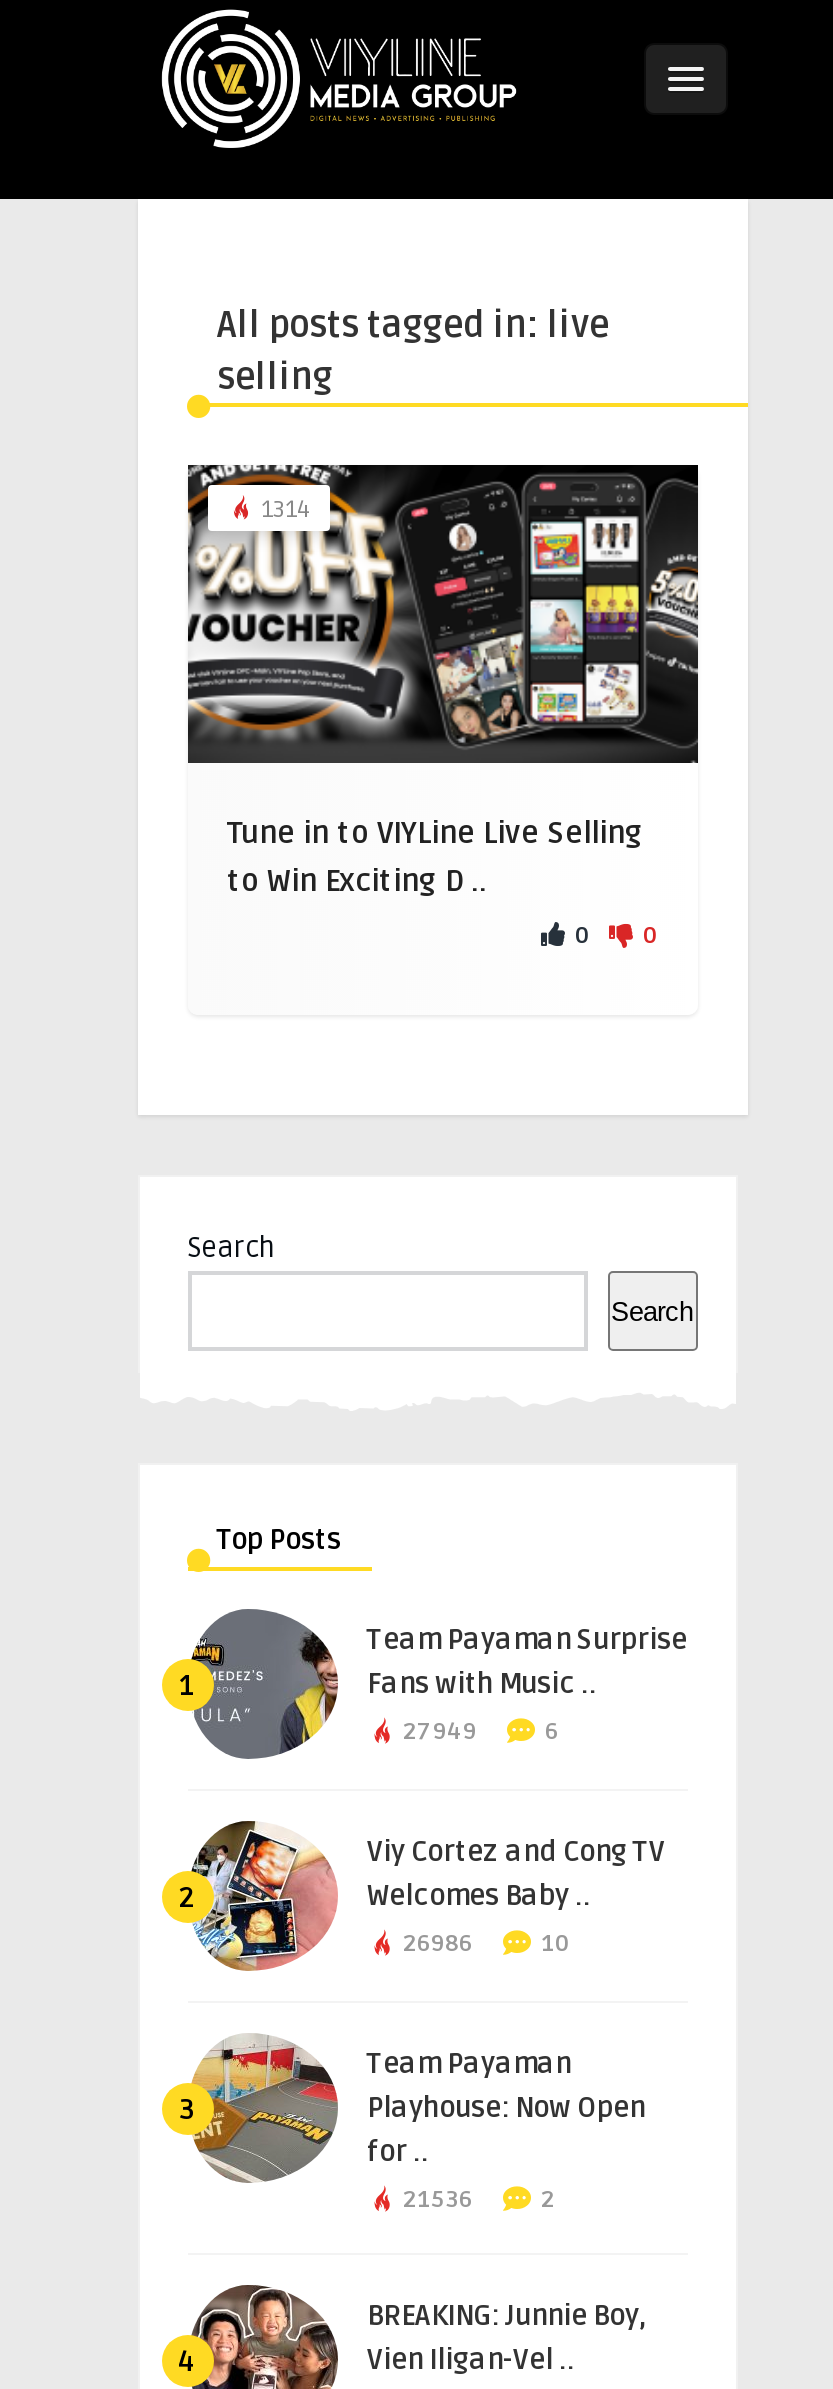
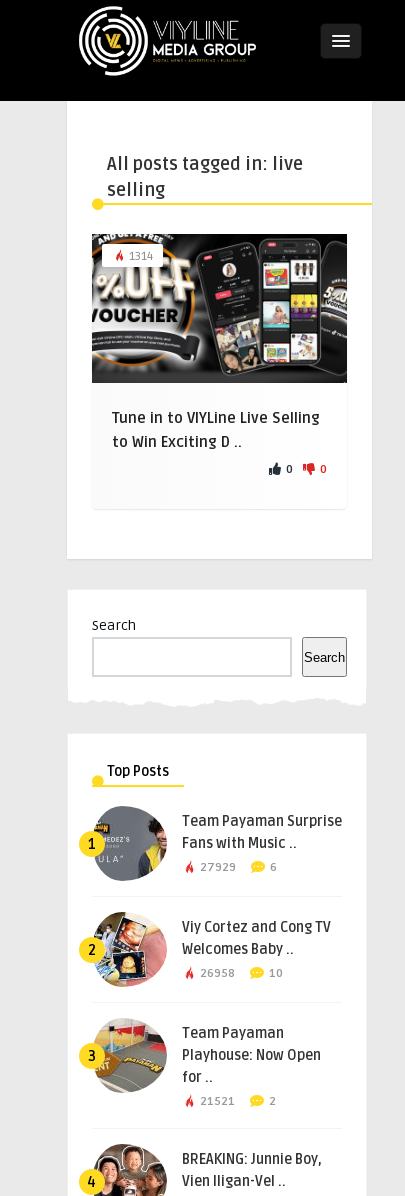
- 27949
+ 27929

- 26986
+ 26958

- 21536
+ 21521
